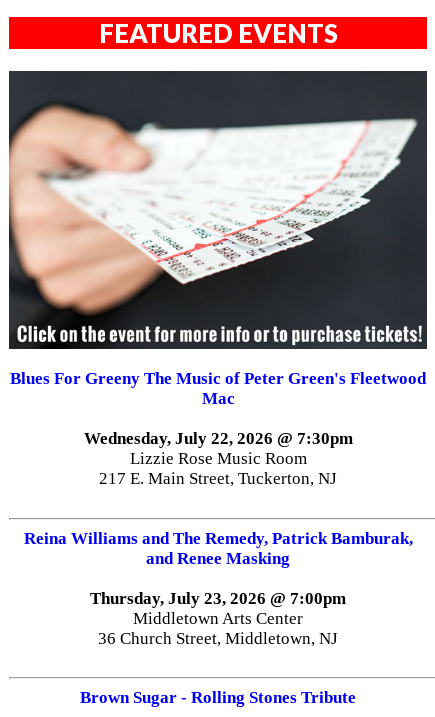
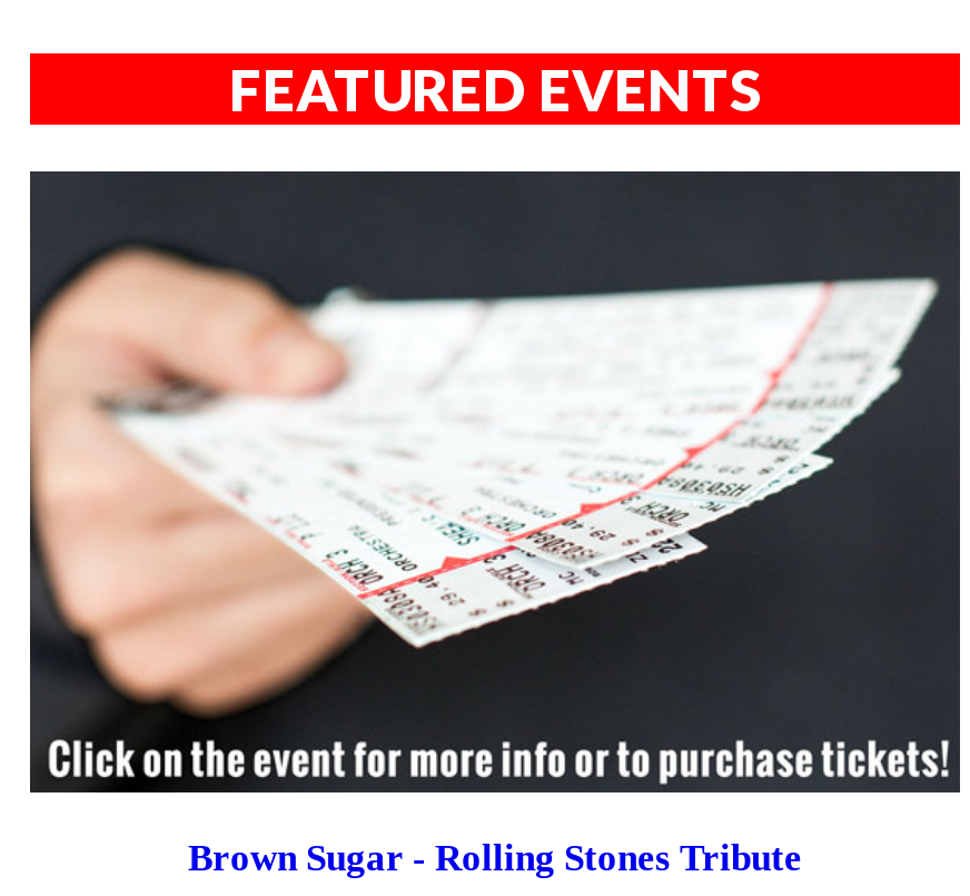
- Blues For Greeny The Music of Peter Green's Fleetwood
- Mac
- Wednesday, July 22, 2026 @ 7:30pm
- Lizzie Rose Music Room
- 217 E. Main Street, Tuckerton, NJ
- Reina Williams and The Remedy, Patrick Bamburak,
- and Renee Masking
- Thursday, July 23, 2026 @ 7:00pm
- Middletown Arts Center
- 36 Church Street, Middletown, NJ
